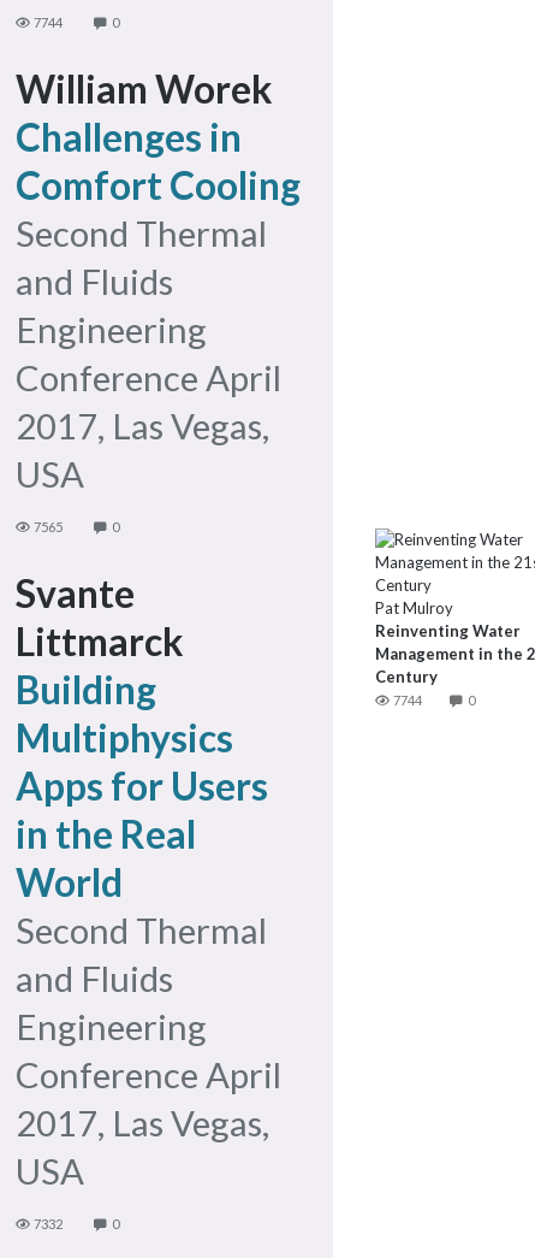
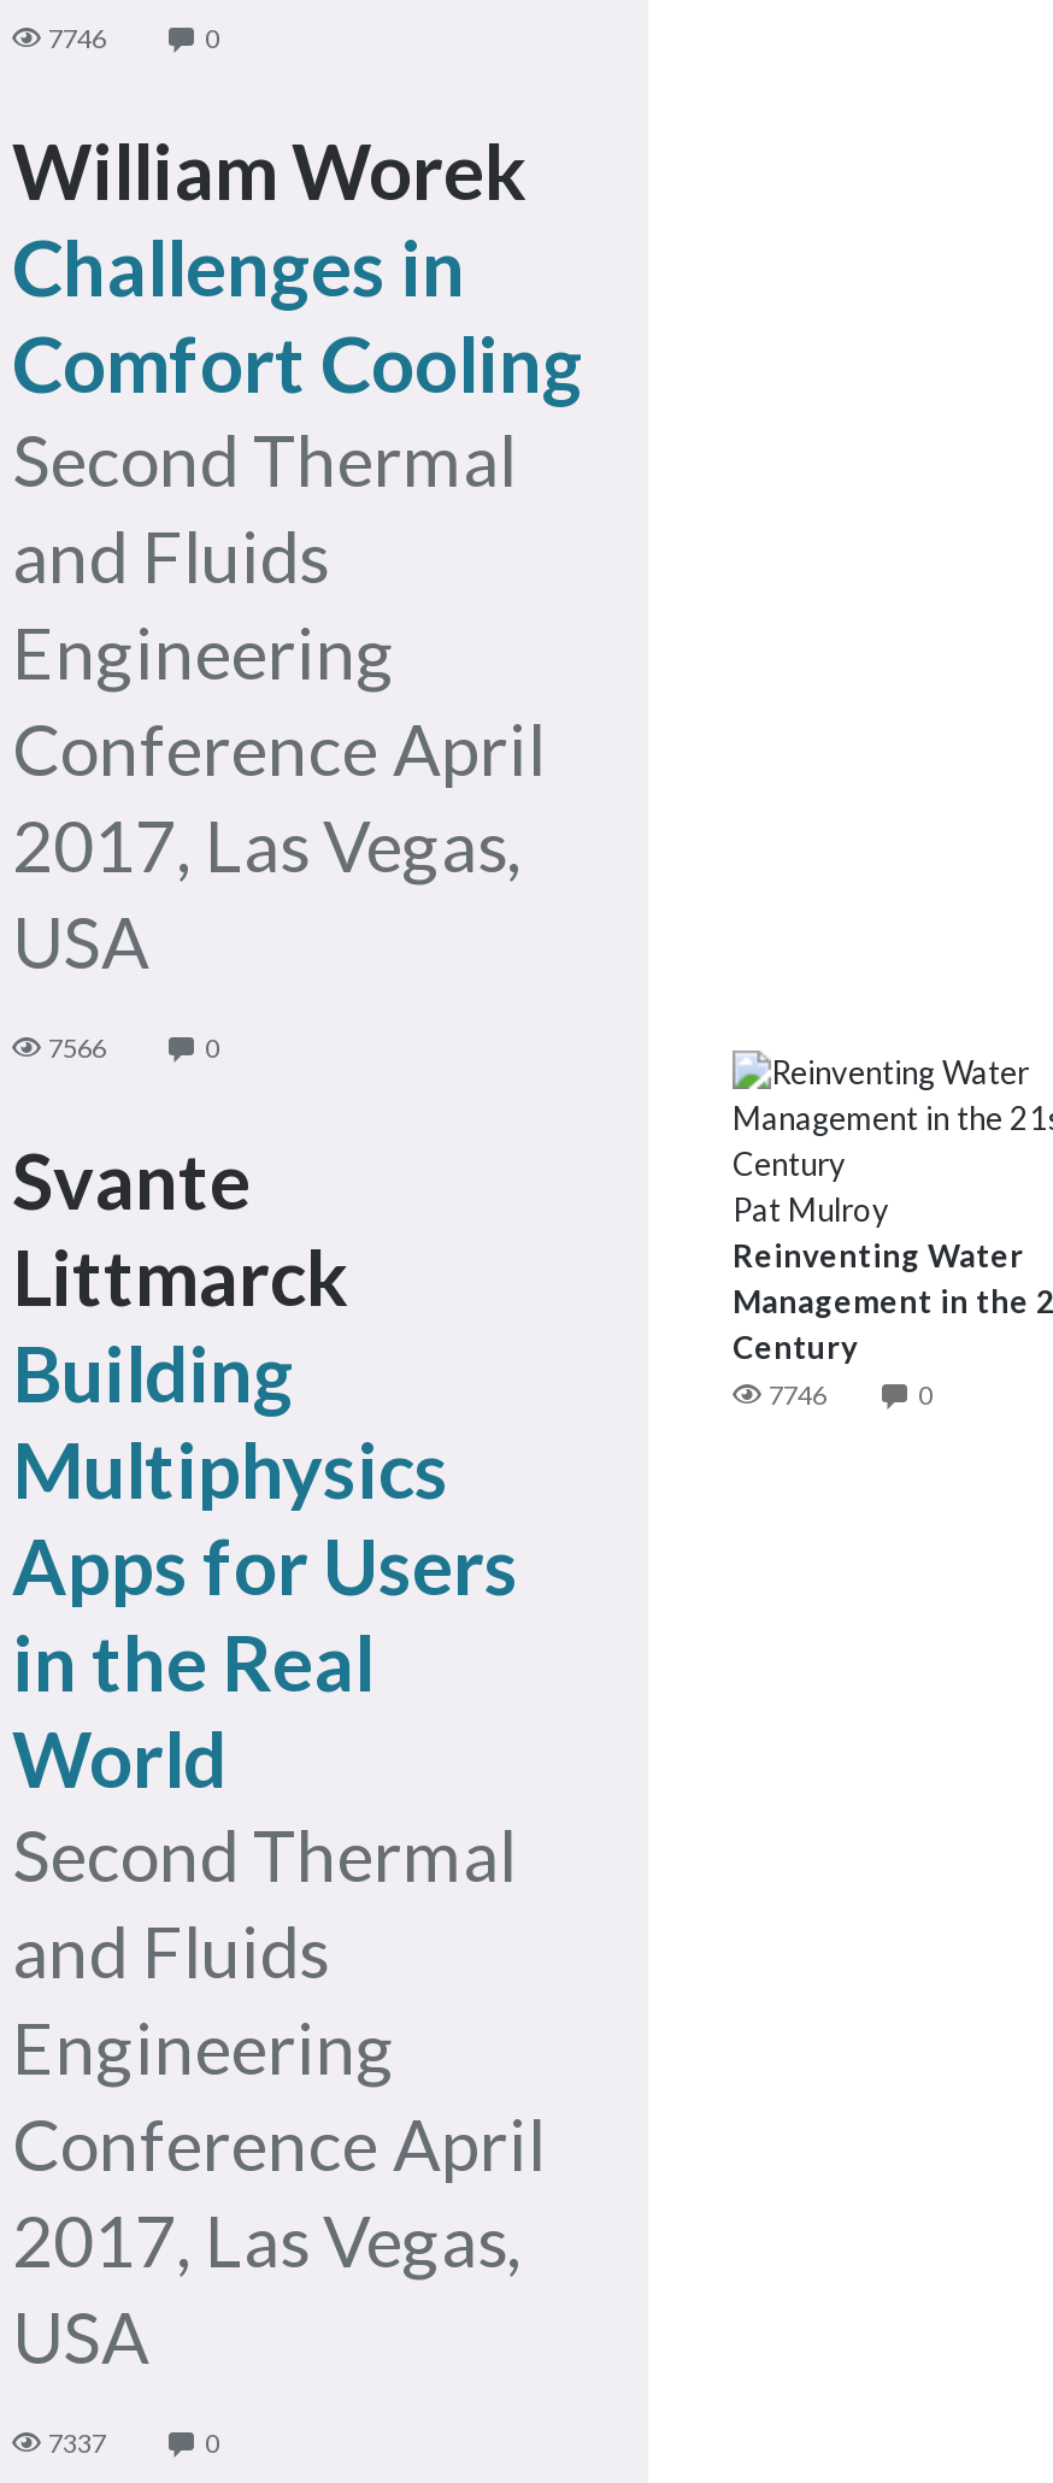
- 7744
+ 7746

- 7565
+ 7566

- 7744
+ 7746

- 7332
+ 7337
